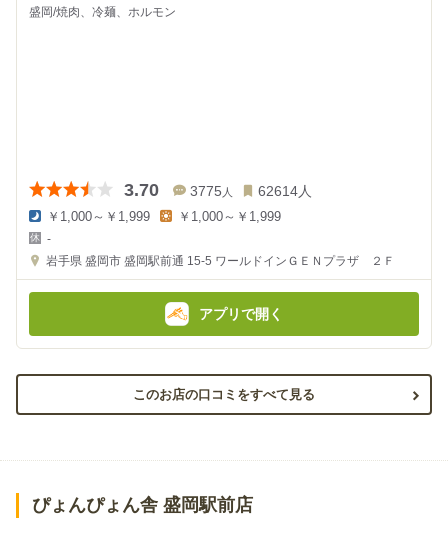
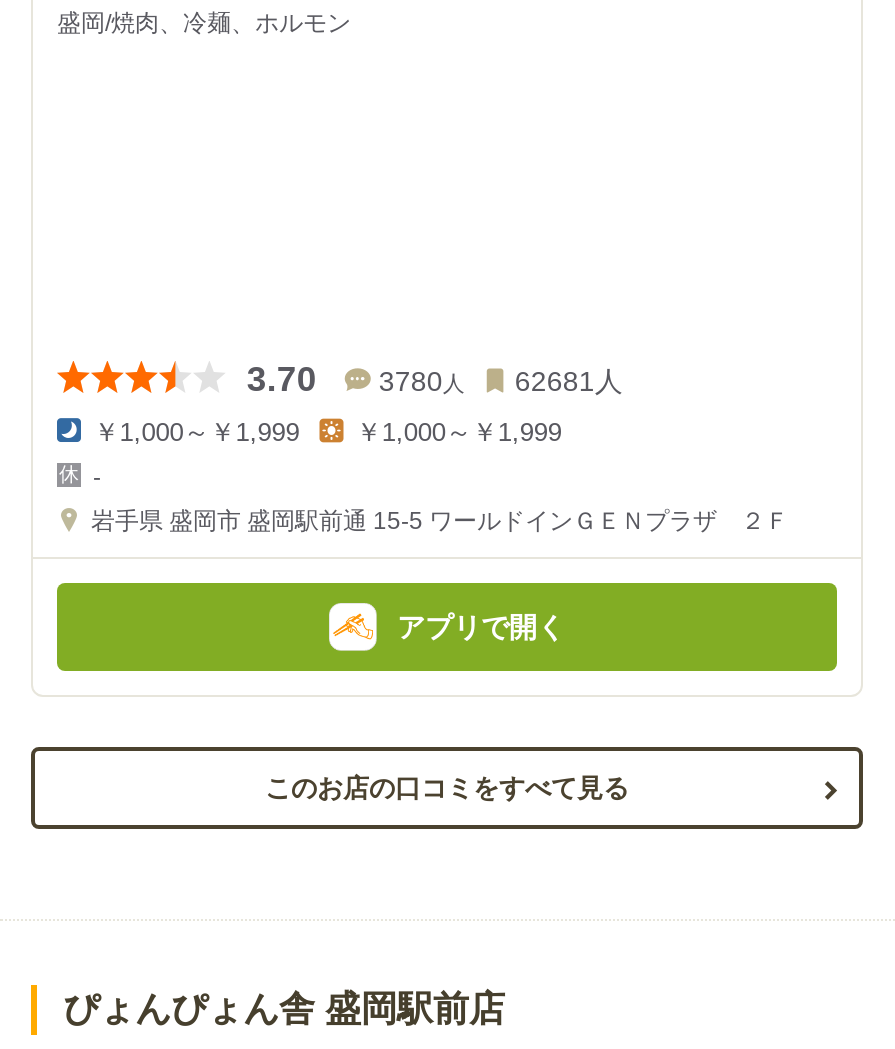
- 3775人
+ 3780人

- 62614人
+ 62681人
